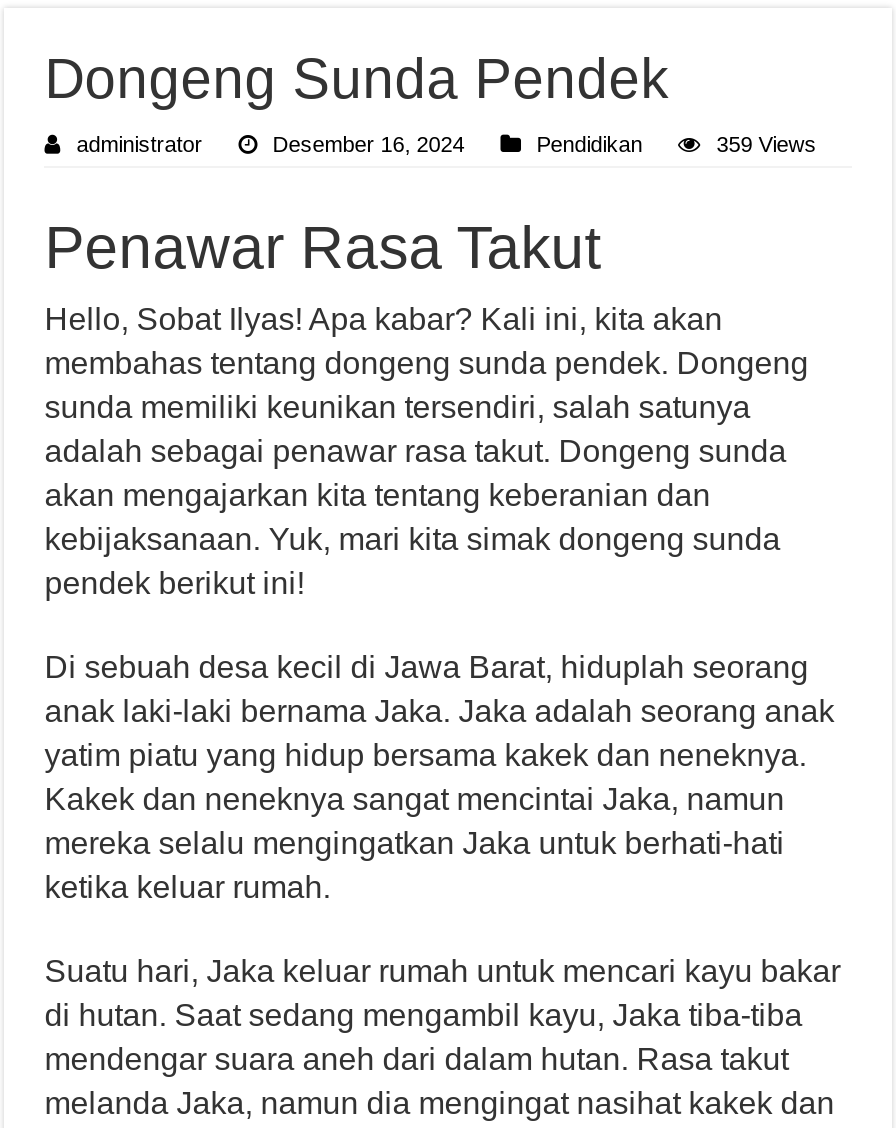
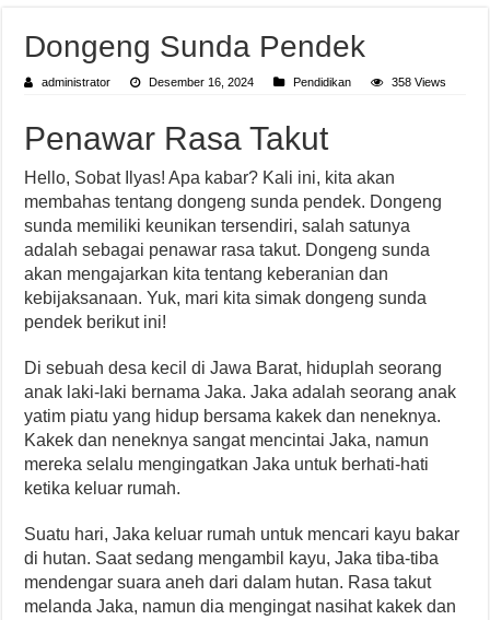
- 359 Views
+ 358 Views
